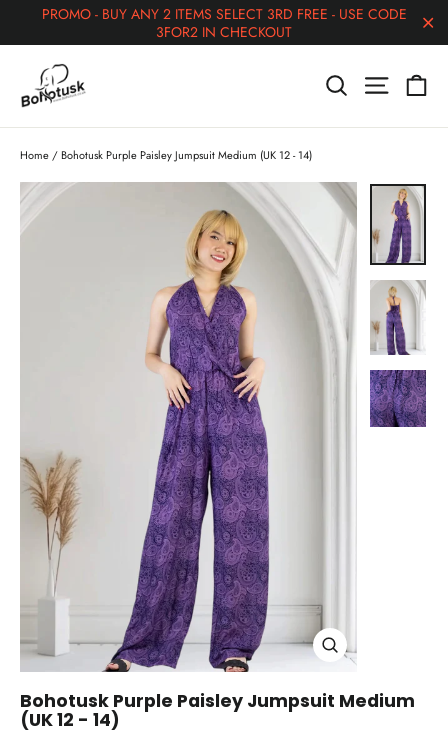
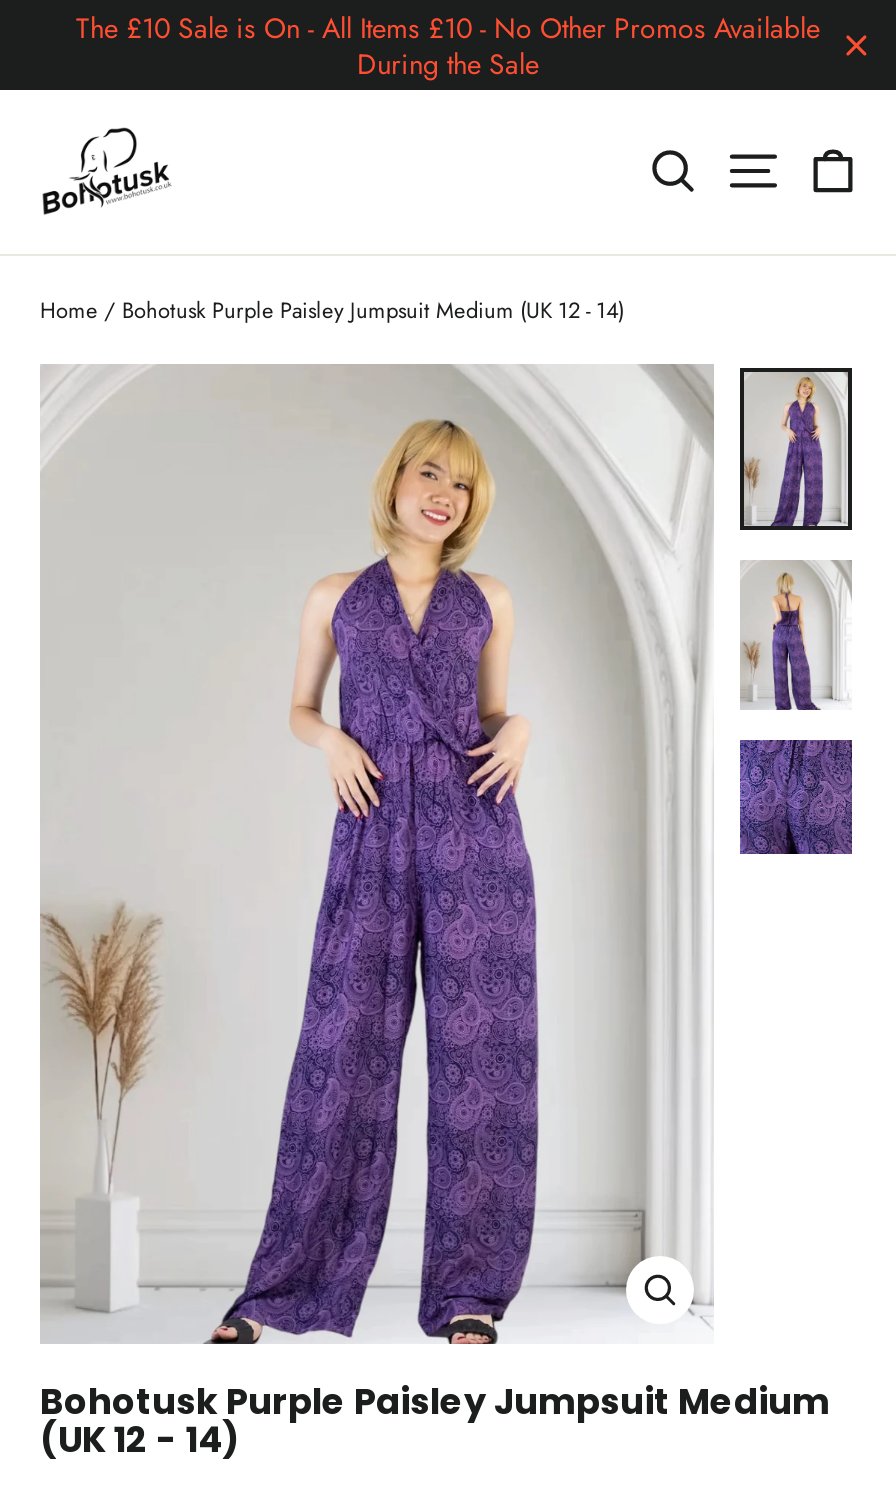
- PROMO - BUY ANY 2 ITEMS SELECT 3RD FREE - USE CODE
- 3FOR2 IN CHECKOUT
+ The £10 Sale is On - All Items £10 - No Other Promos Available
+ During the Sale
